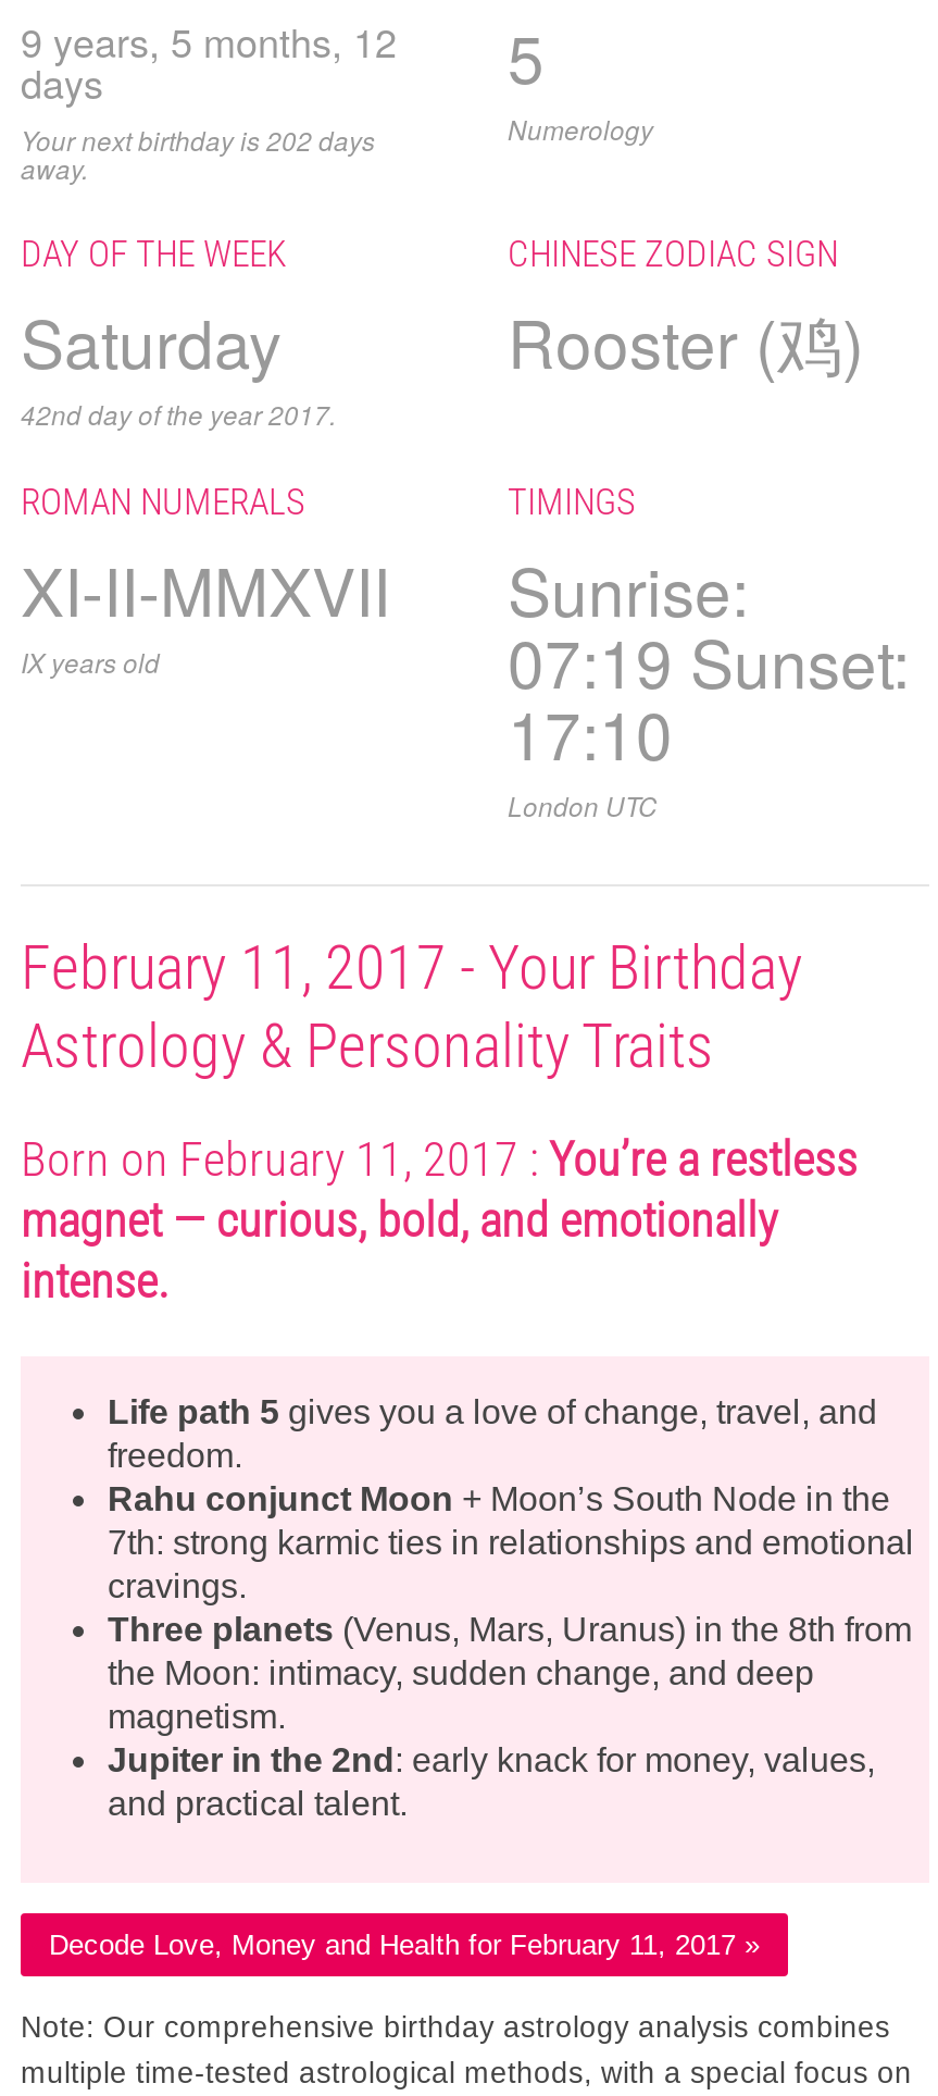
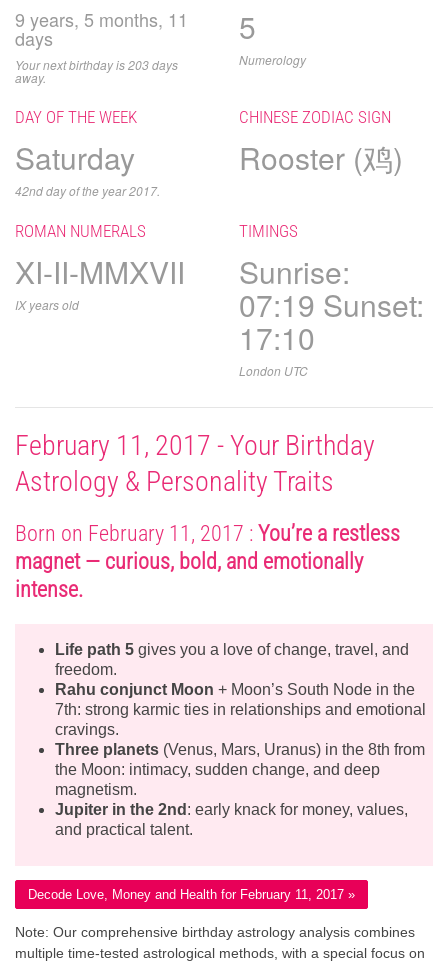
- 9 years, 5 months, 12 5
+ 9 years, 5 months, 11 5

- Your next birthday is 202 days
+ Your next birthday is 203 days
